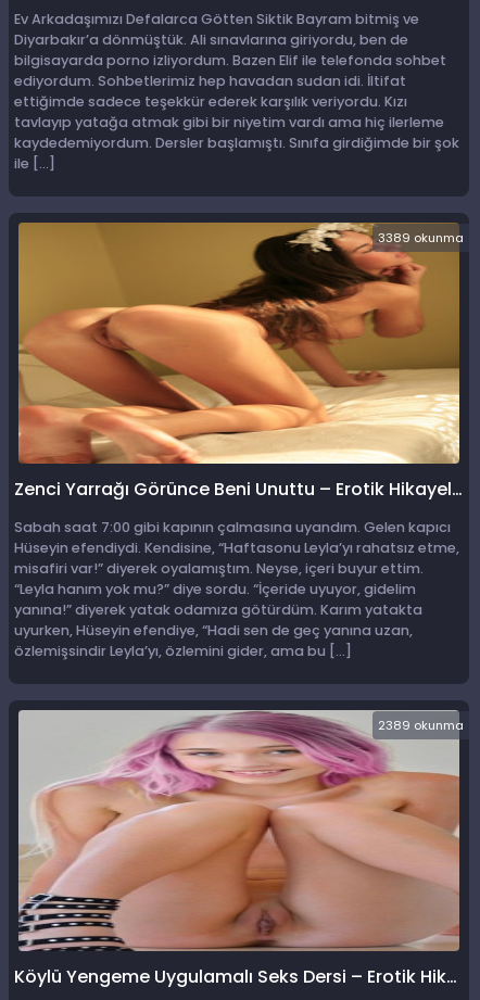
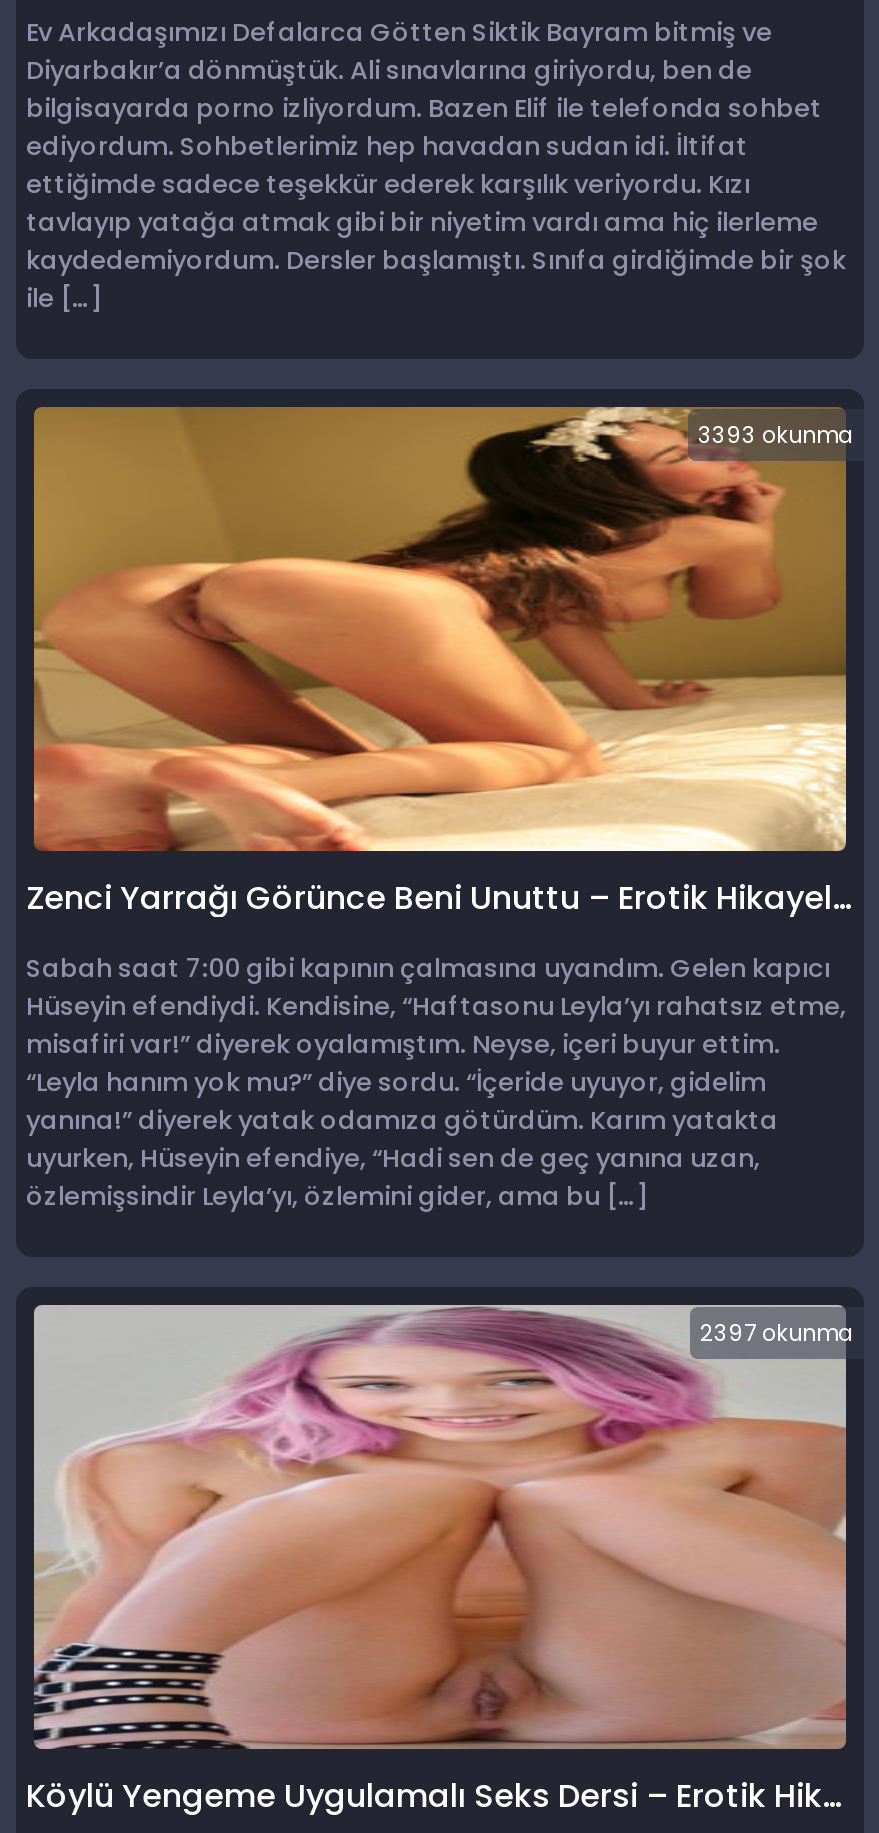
- 3389 okunma
+ 3393 okunma

- 2389 okunma
+ 2397 okunma
